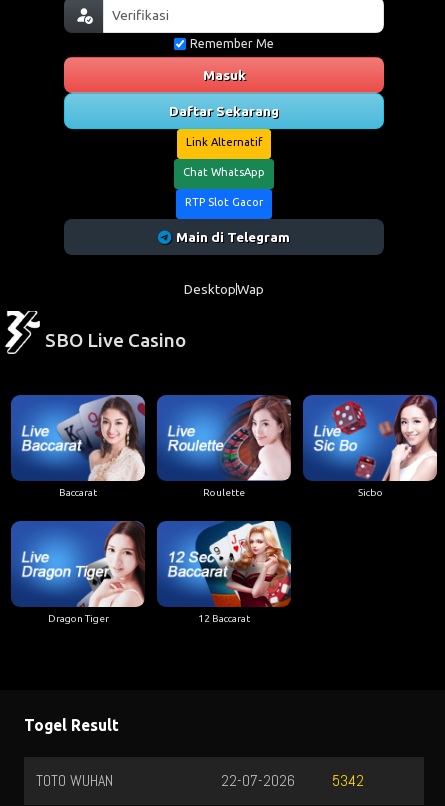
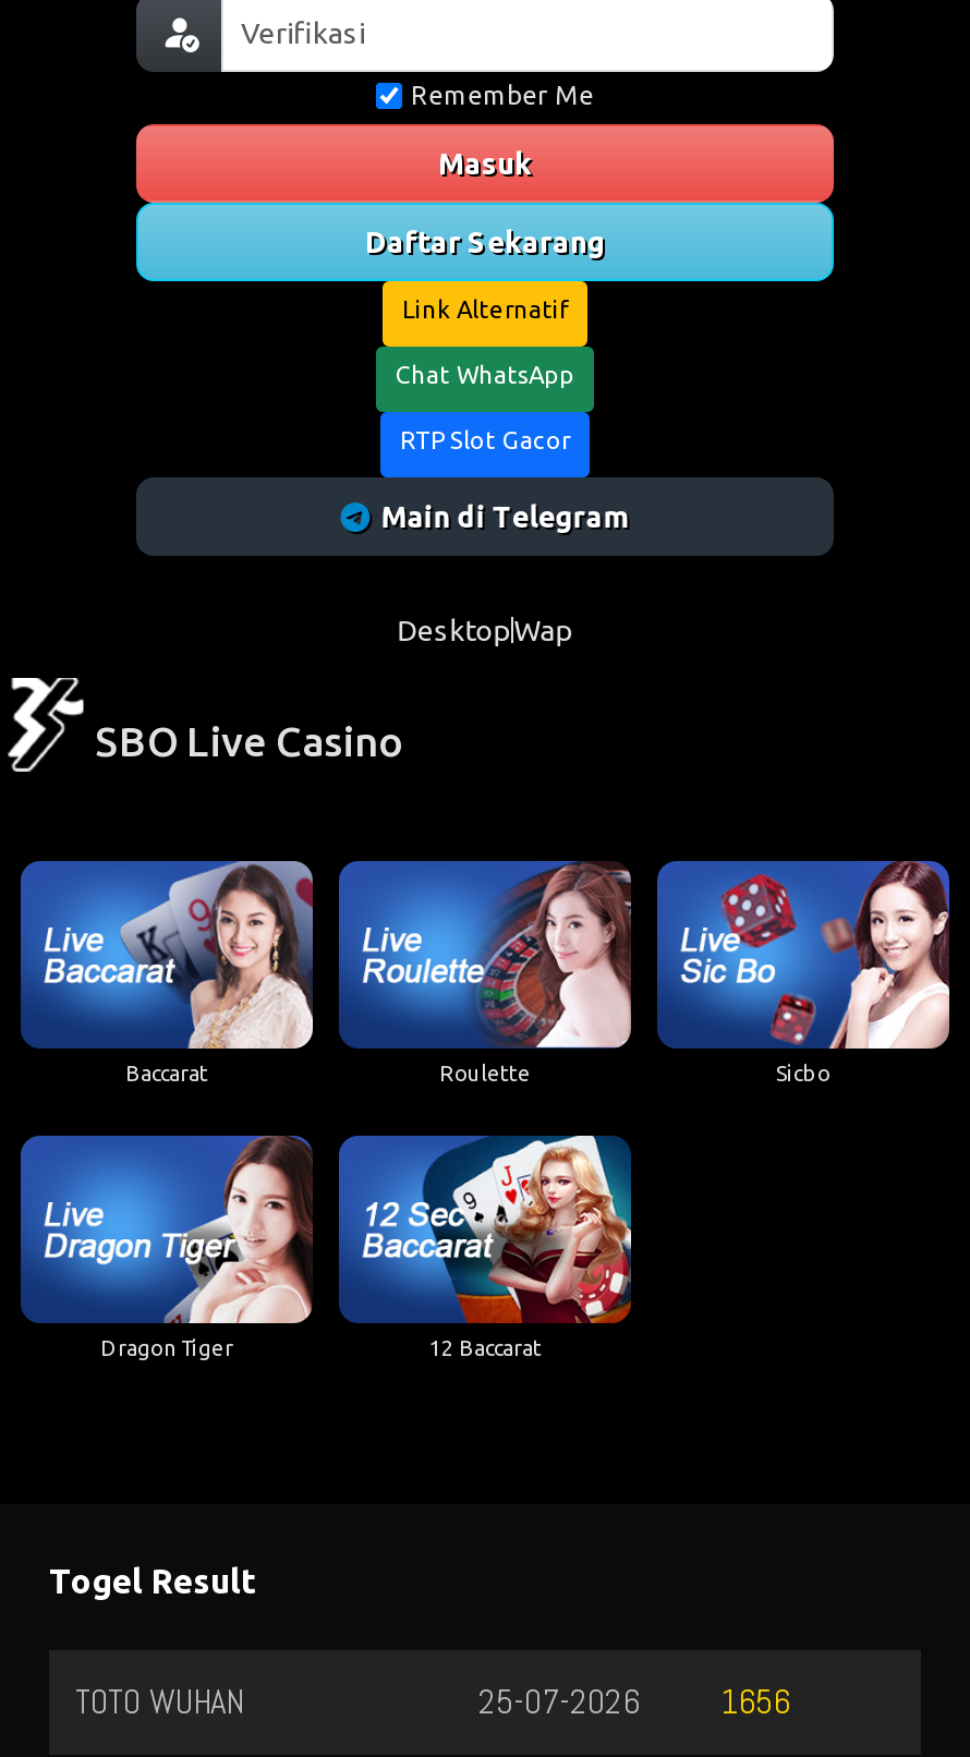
- 22-07-2026
+ 25-07-2026

- 5342
+ 1656
